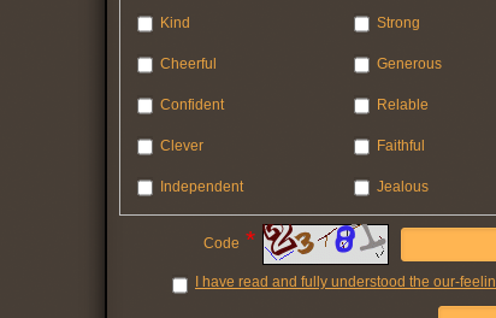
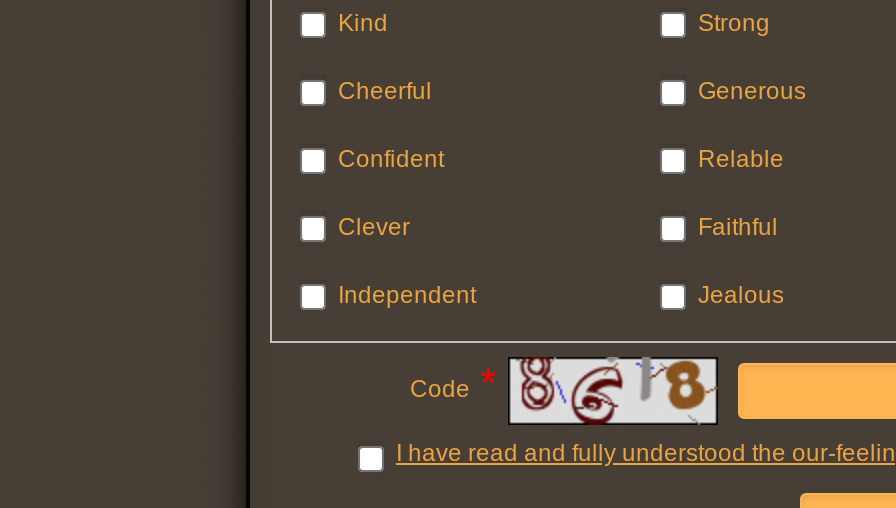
- [image]
+ [image]
